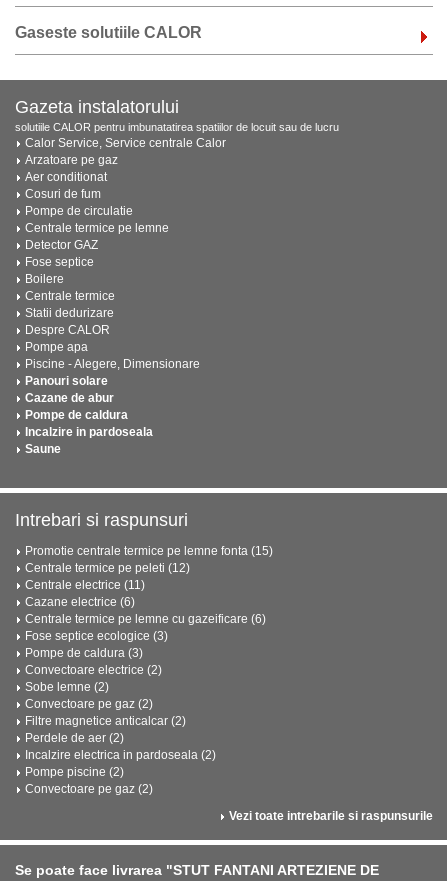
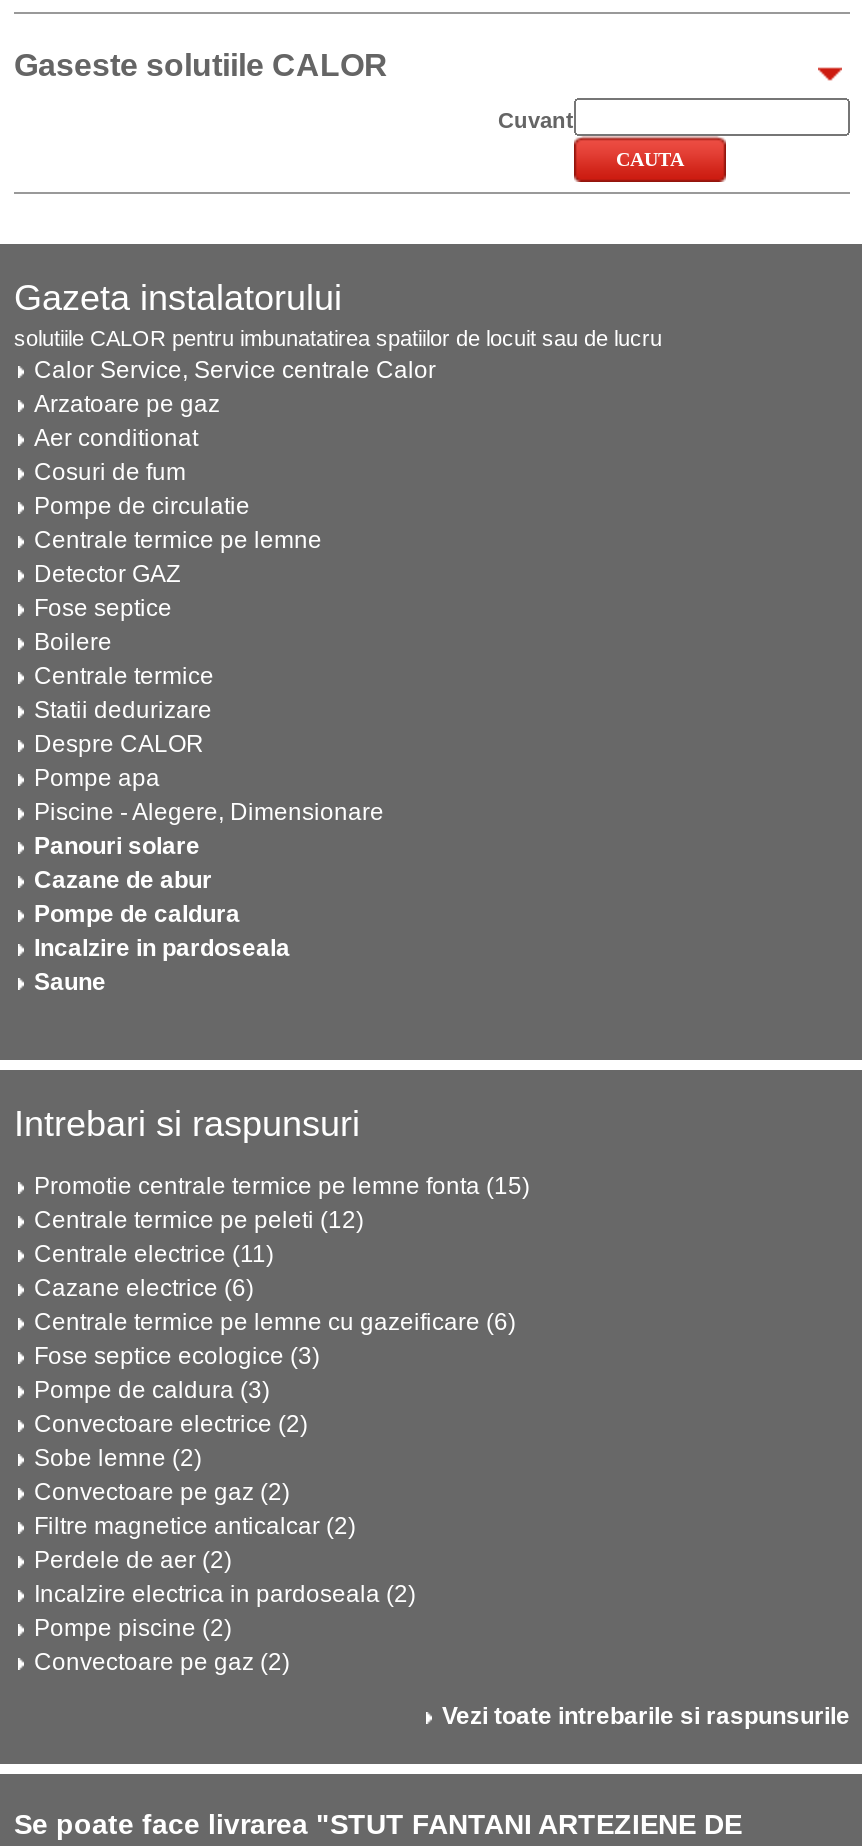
+ [image]
+ Cuvant
